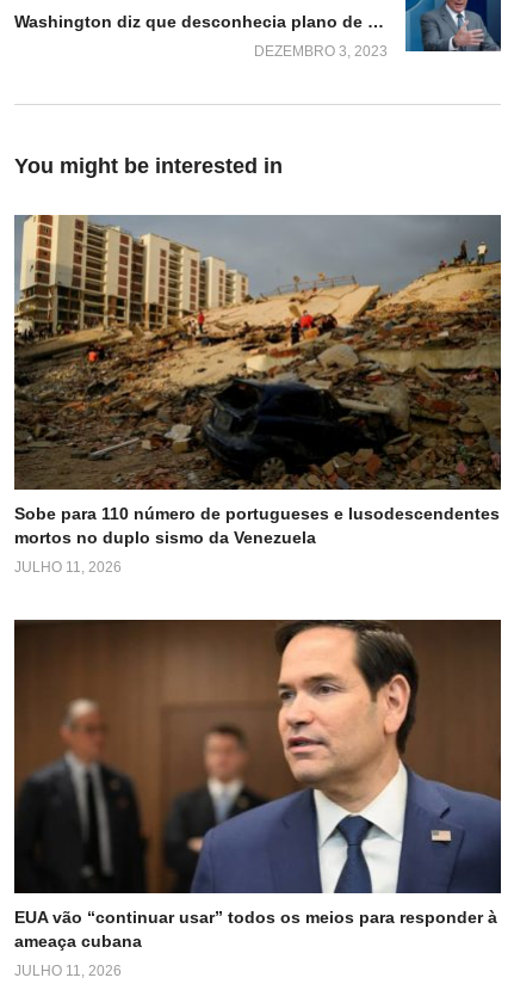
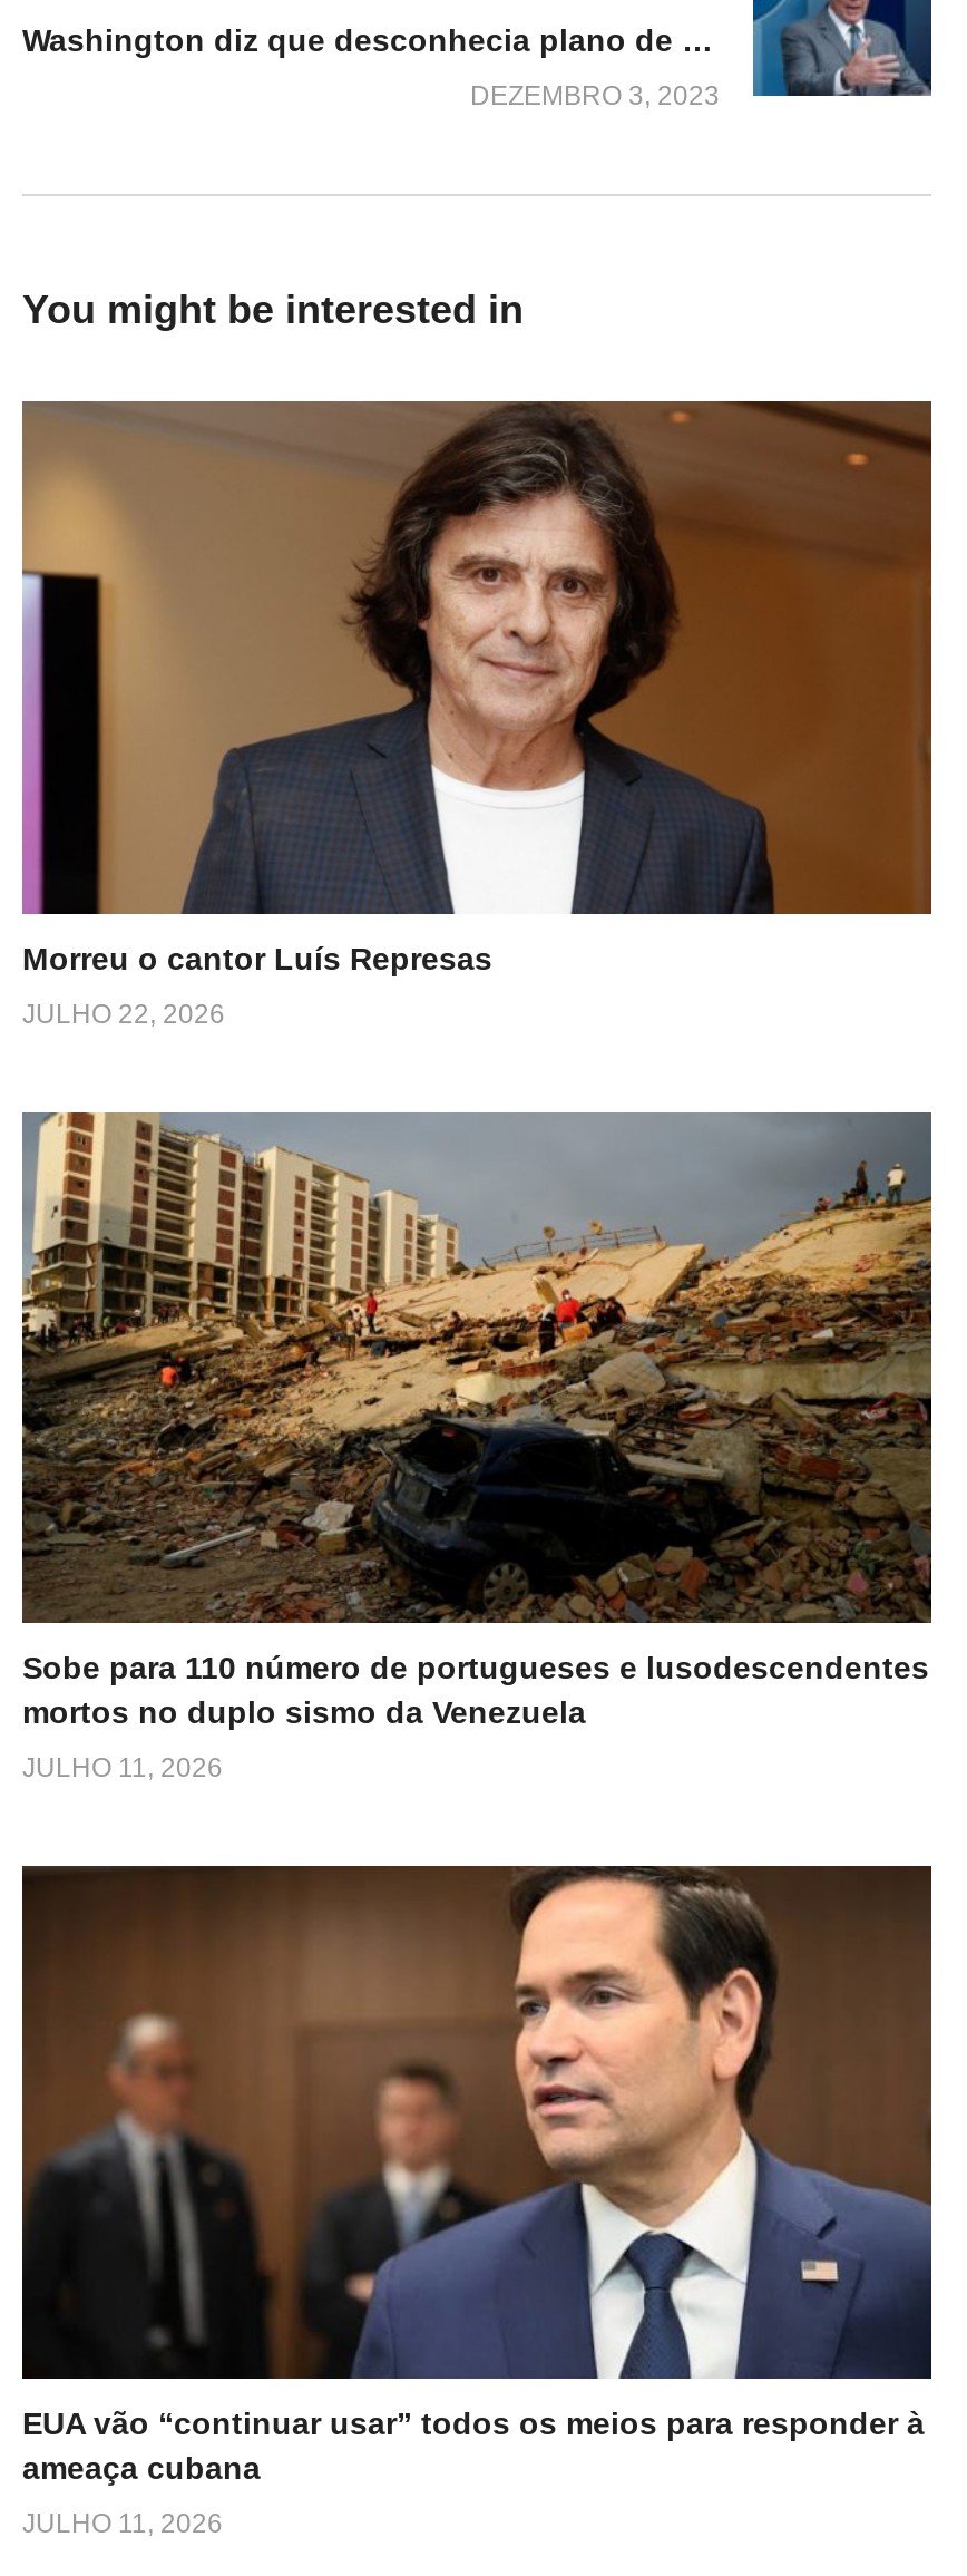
+ [image]
+ Morreu o cantor Luís Represas
+ JULHO 22, 2026
